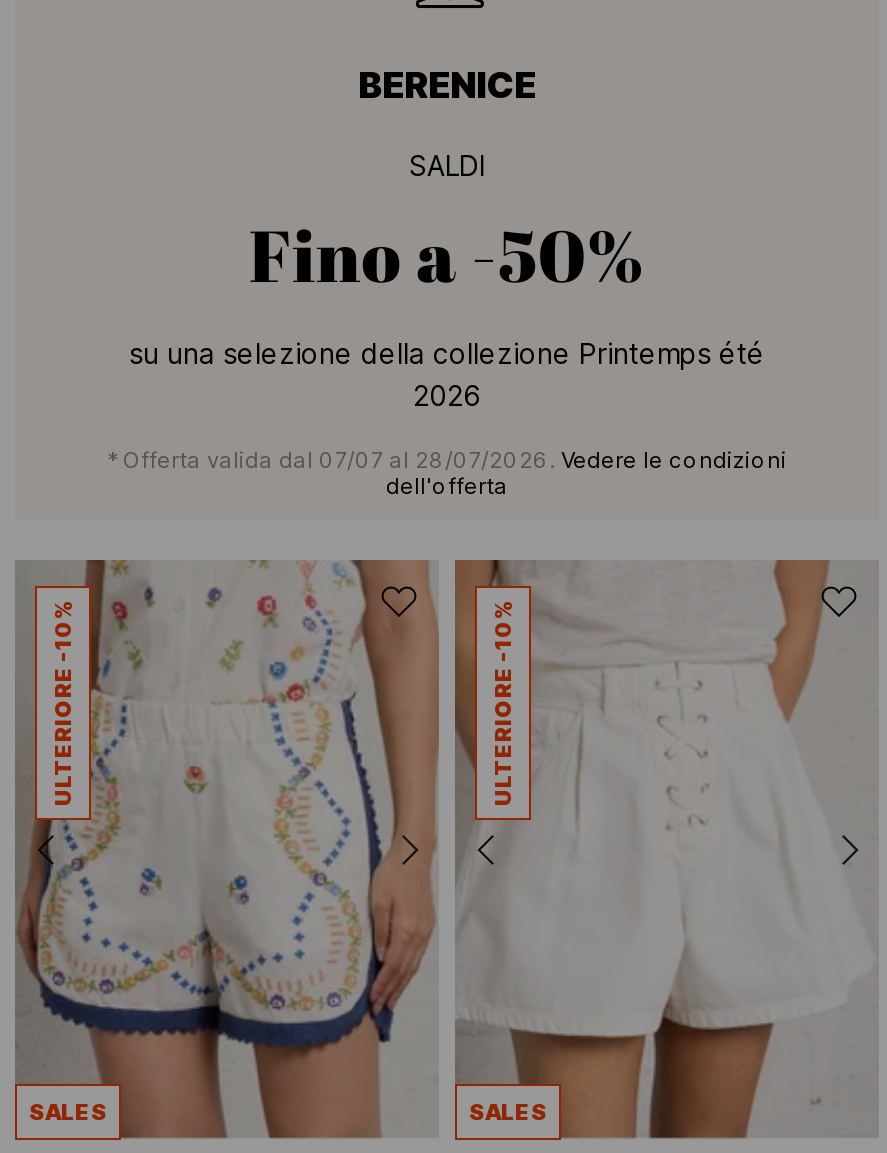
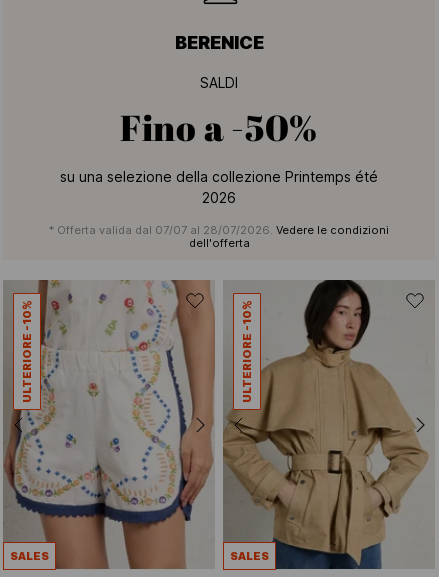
- [image]
+ [image]
